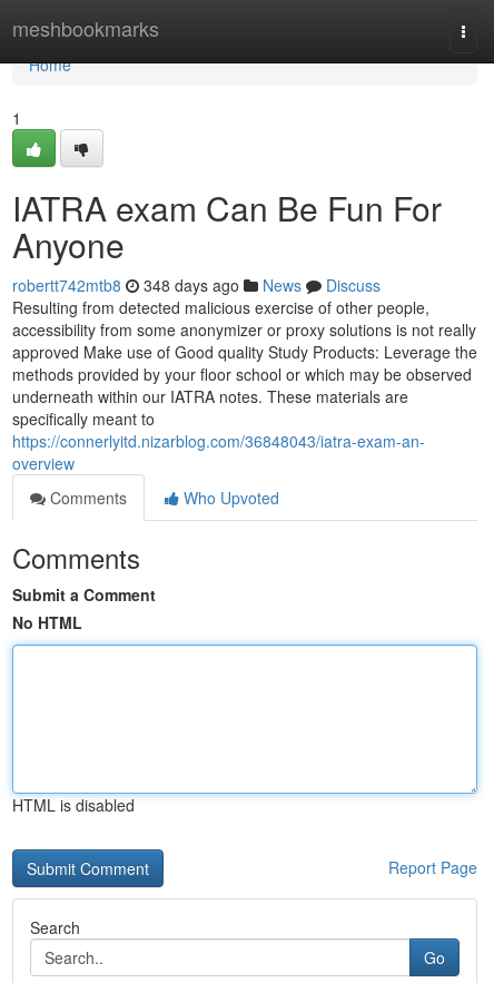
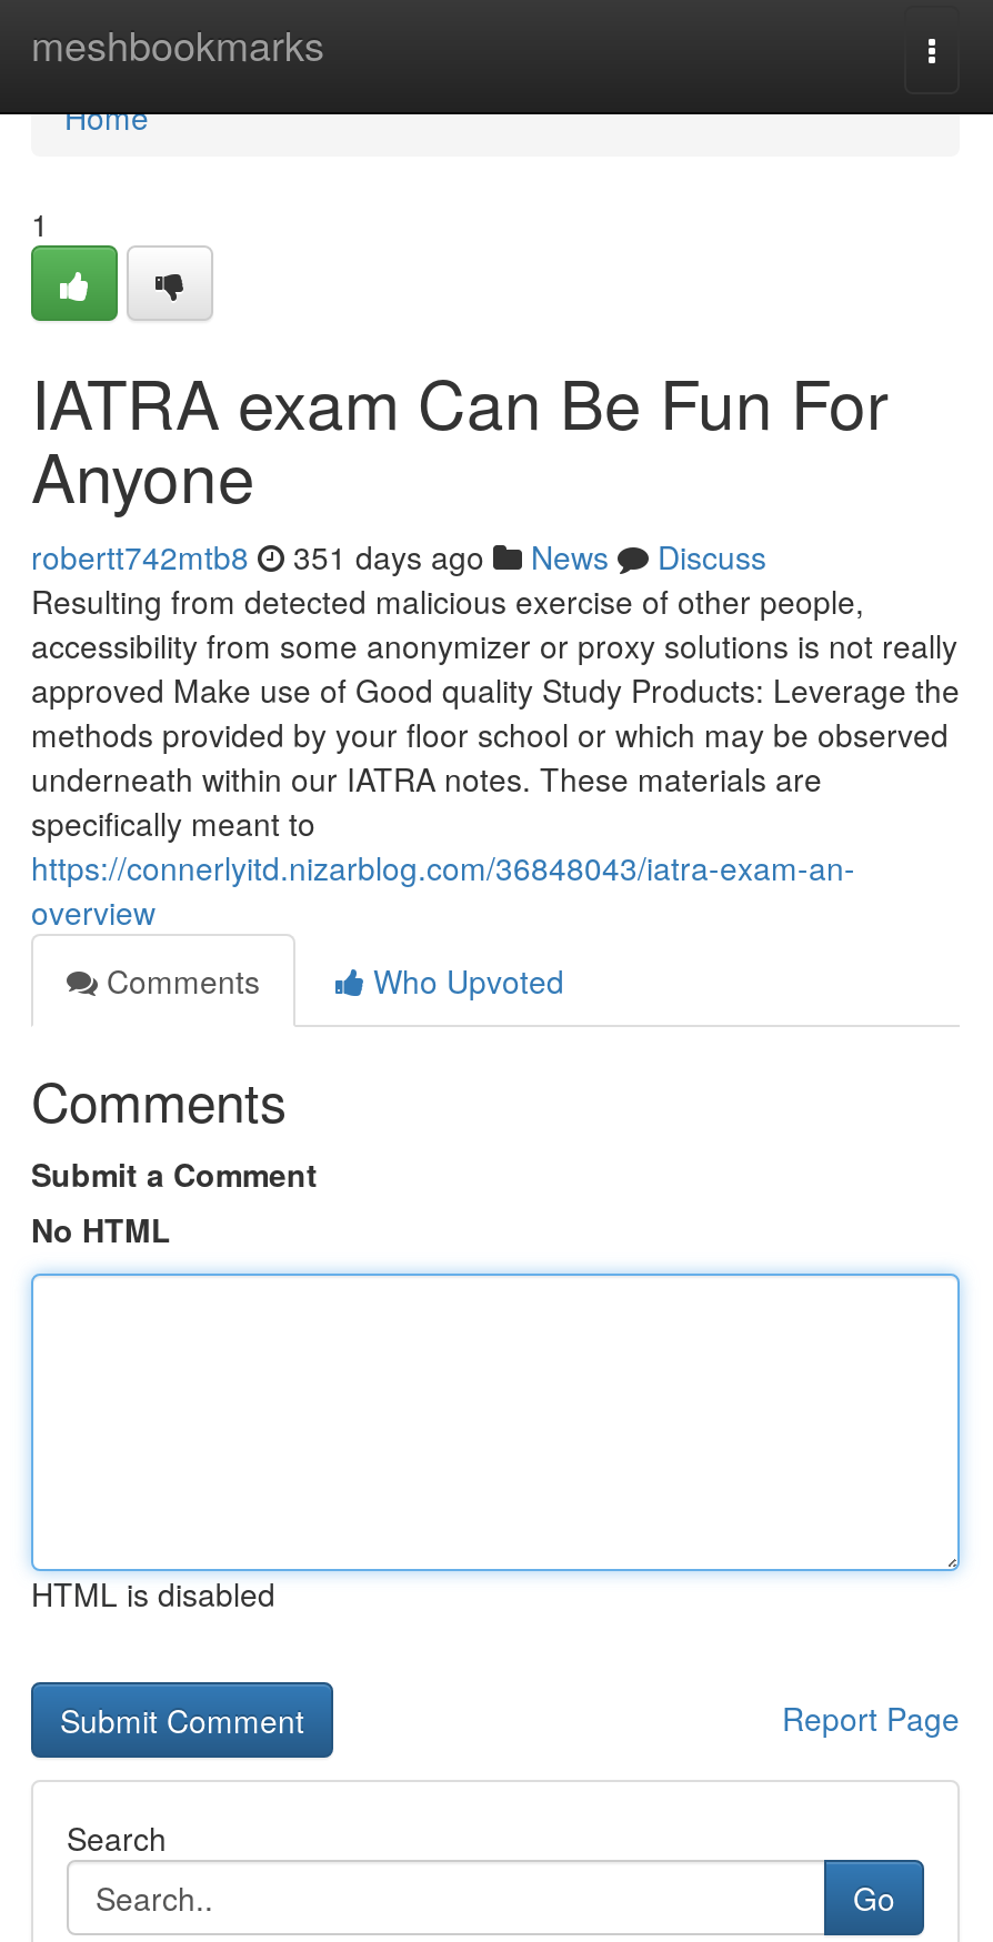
- robertt742mtb8 348 days ago News Discuss
+ robertt742mtb8 351 days ago News Discuss
